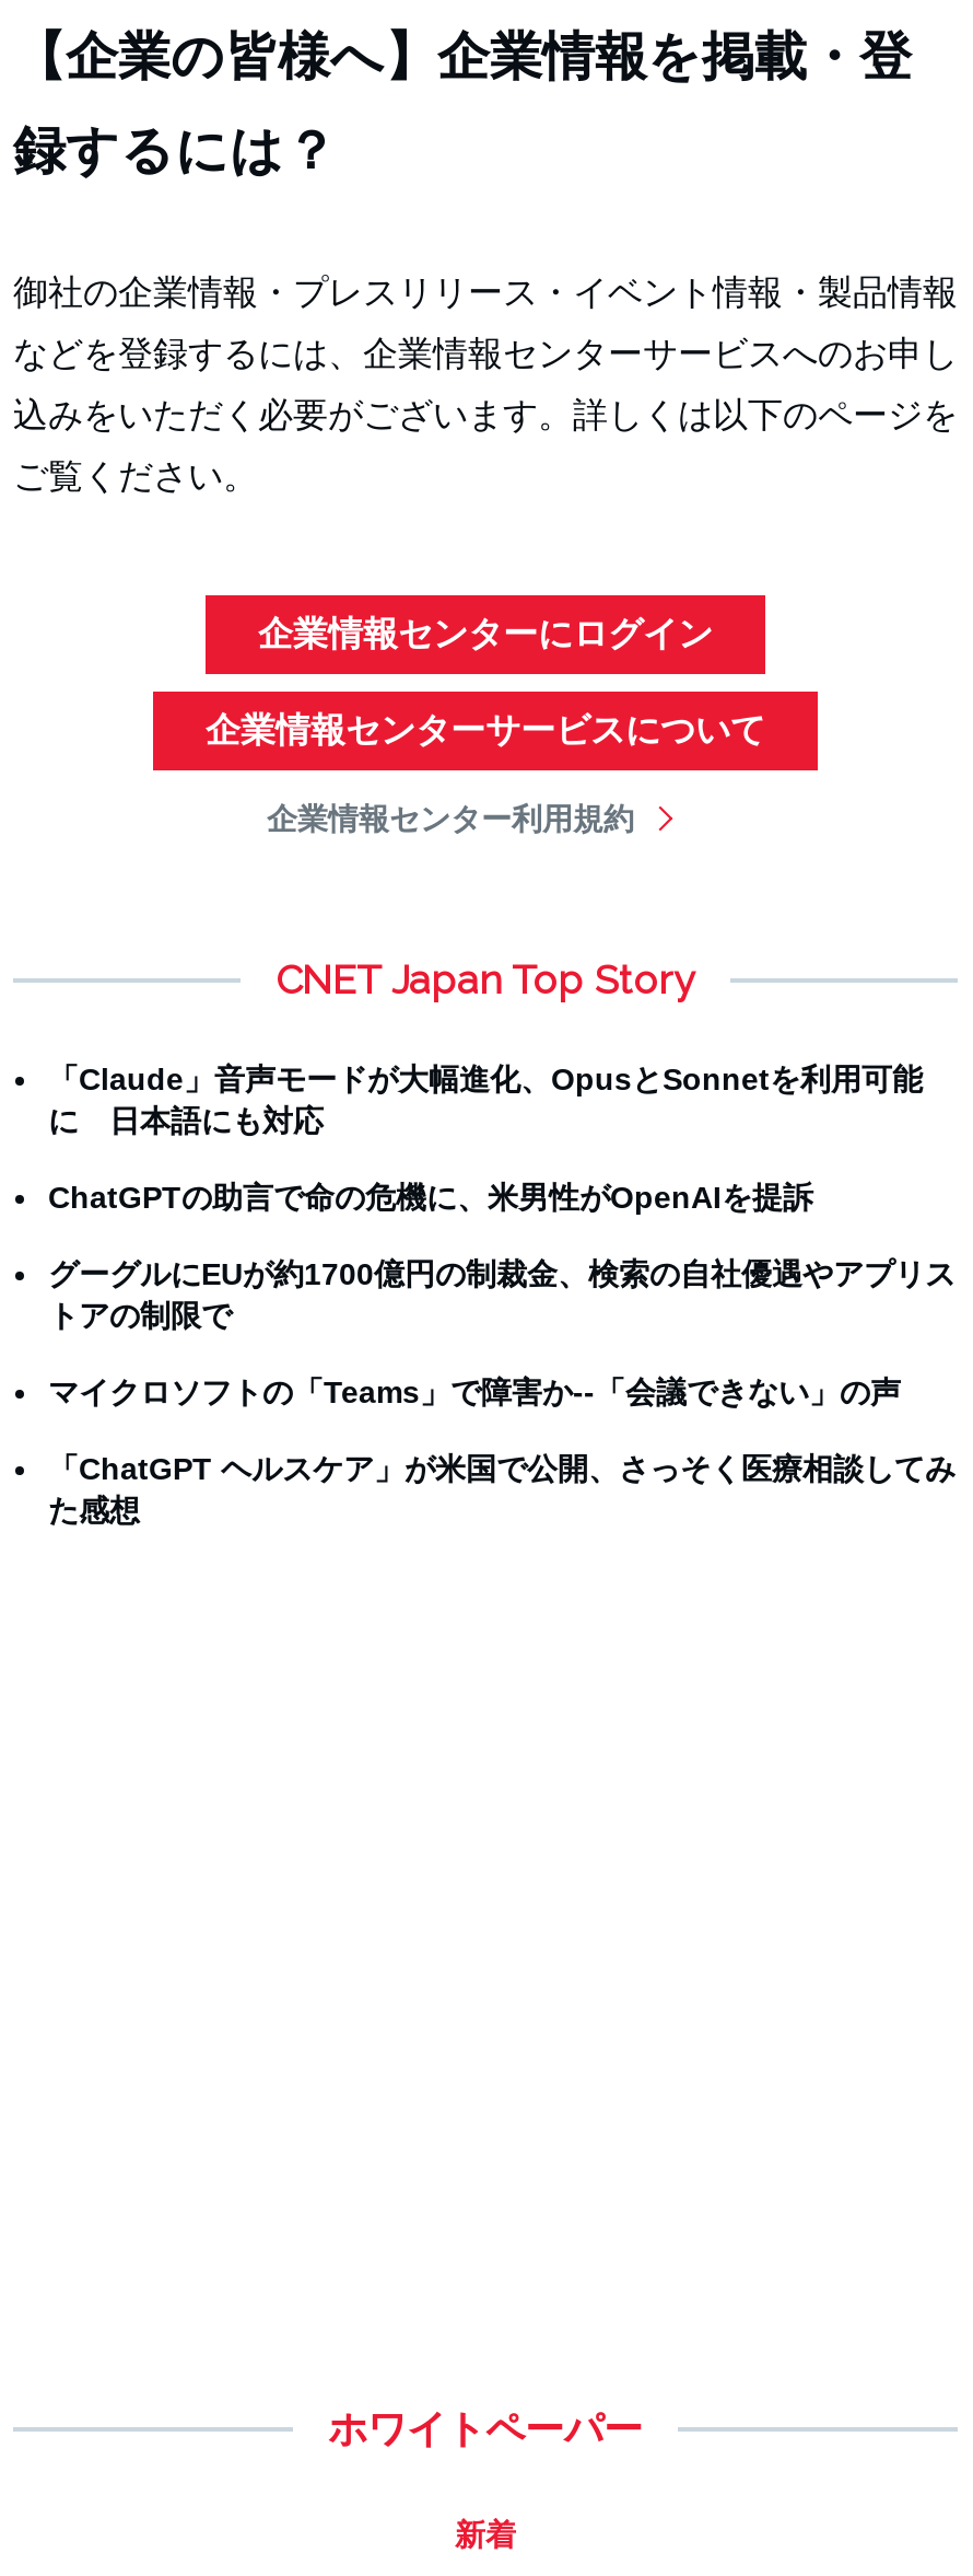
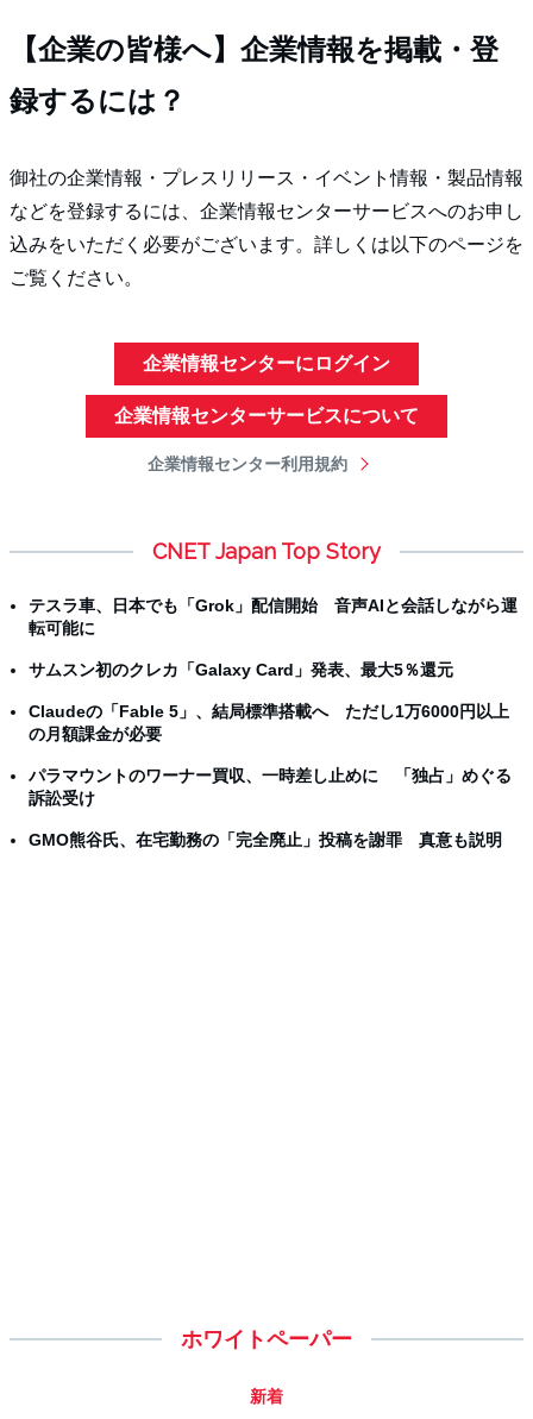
- 「Claude」音声モードが大幅進化、OpusとSonnetを利用可能
- に 日本語にも対応
+ テスラ車、日本でも「Grok」配信開始 音声AIと会話しながら運
+ 転可能に

- ChatGPTの助言で命の危機に、米男性がOpenAIを提訴
+ サムスン初のクレカ「Galaxy Card」発表、最大5％還元

- グーグルにEUが約1700億円の制裁金、検索の自社優遇やアプリス
- トアの制限で
+ Claudeの「Fable 5」、結局標準搭載へ ただし1万6000円以上
+ の月額課金が必要

- マイクロソフトの「Teams」で障害か--「会議できない」の声
+ パラマウントのワーナー買収、一時差し止めに 「独占」めぐる
+ 訴訟受け

- 「ChatGPT ヘルスケア」が米国で公開、さっそく医療相談してみ
- た感想
+ GMO熊谷氏、在宅勤務の「完全廃止」投稿を謝罪 真意も説明
